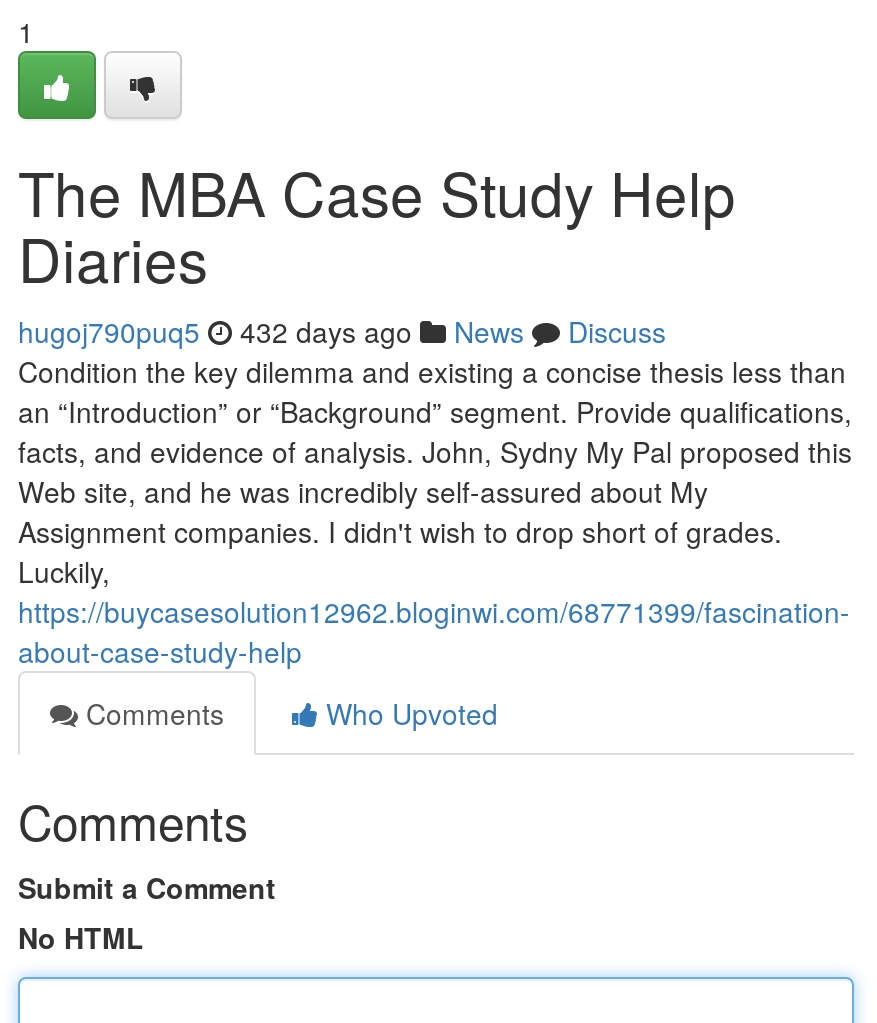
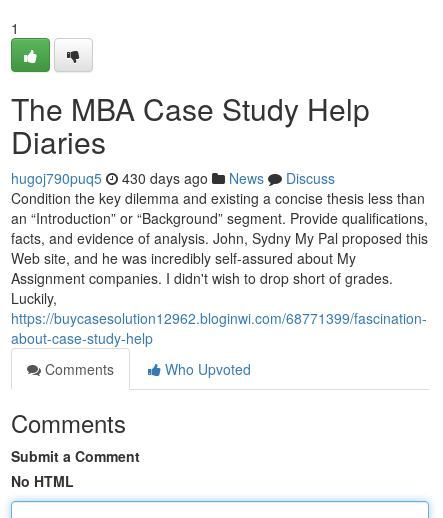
- hugoj790puq5 432 days ago News Discuss
+ hugoj790puq5 430 days ago News Discuss
